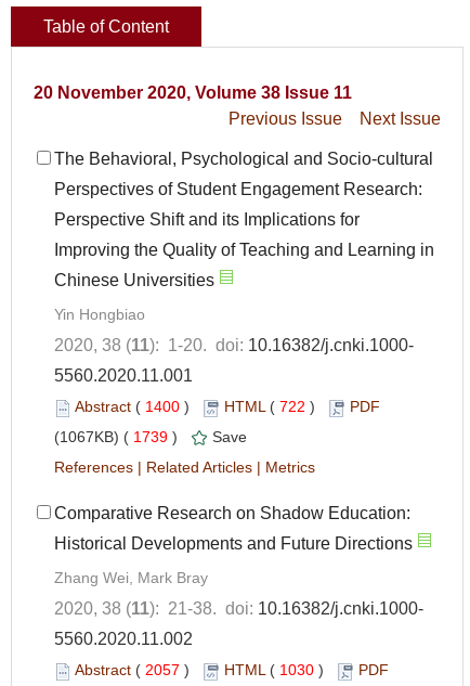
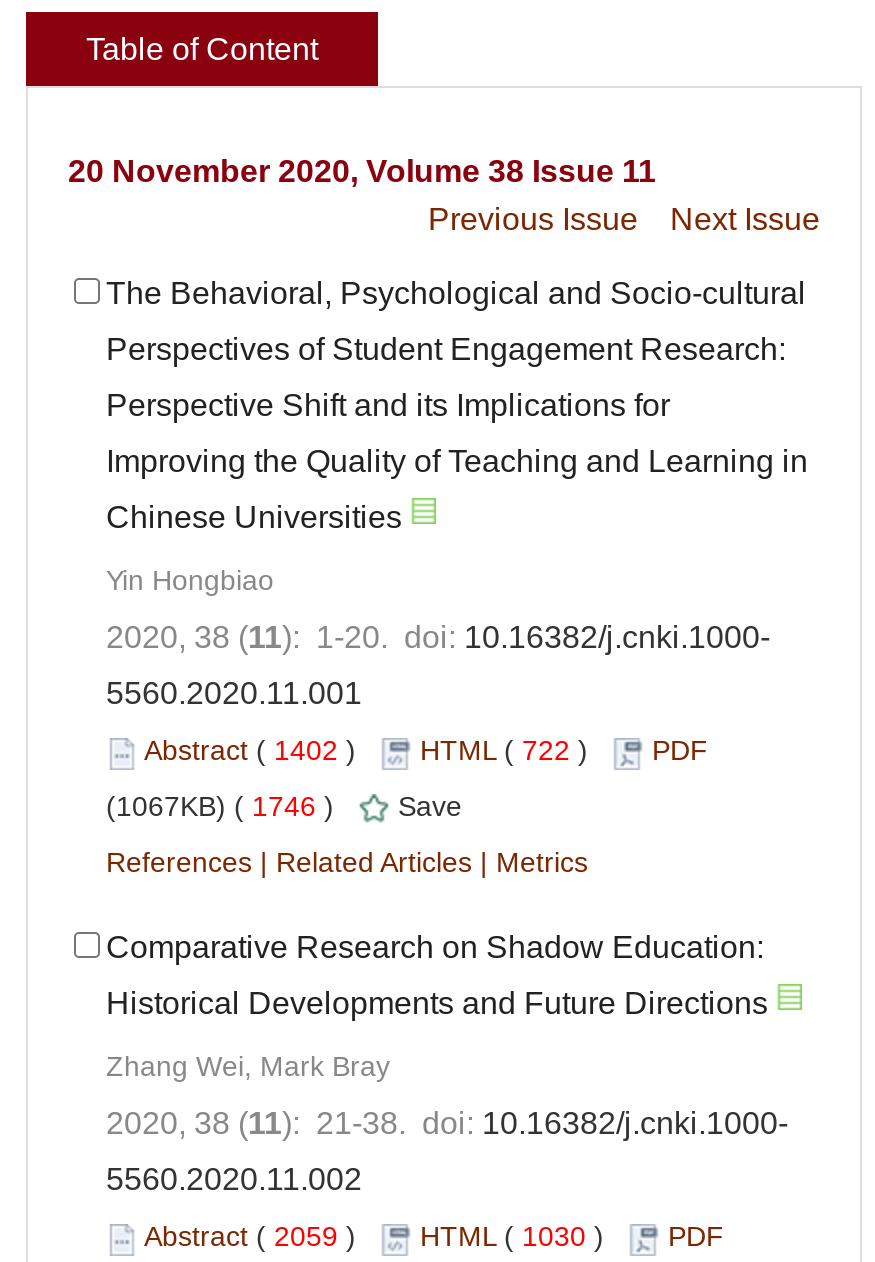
- Abstract (1400) HTML (722) PDF
+ Abstract (1402) HTML (722) PDF

- (1067KB) (1739) Save
+ (1067KB) (1746) Save

- Abstract (2057) HTML (1030) PDF
+ Abstract (2059) HTML (1030) PDF
